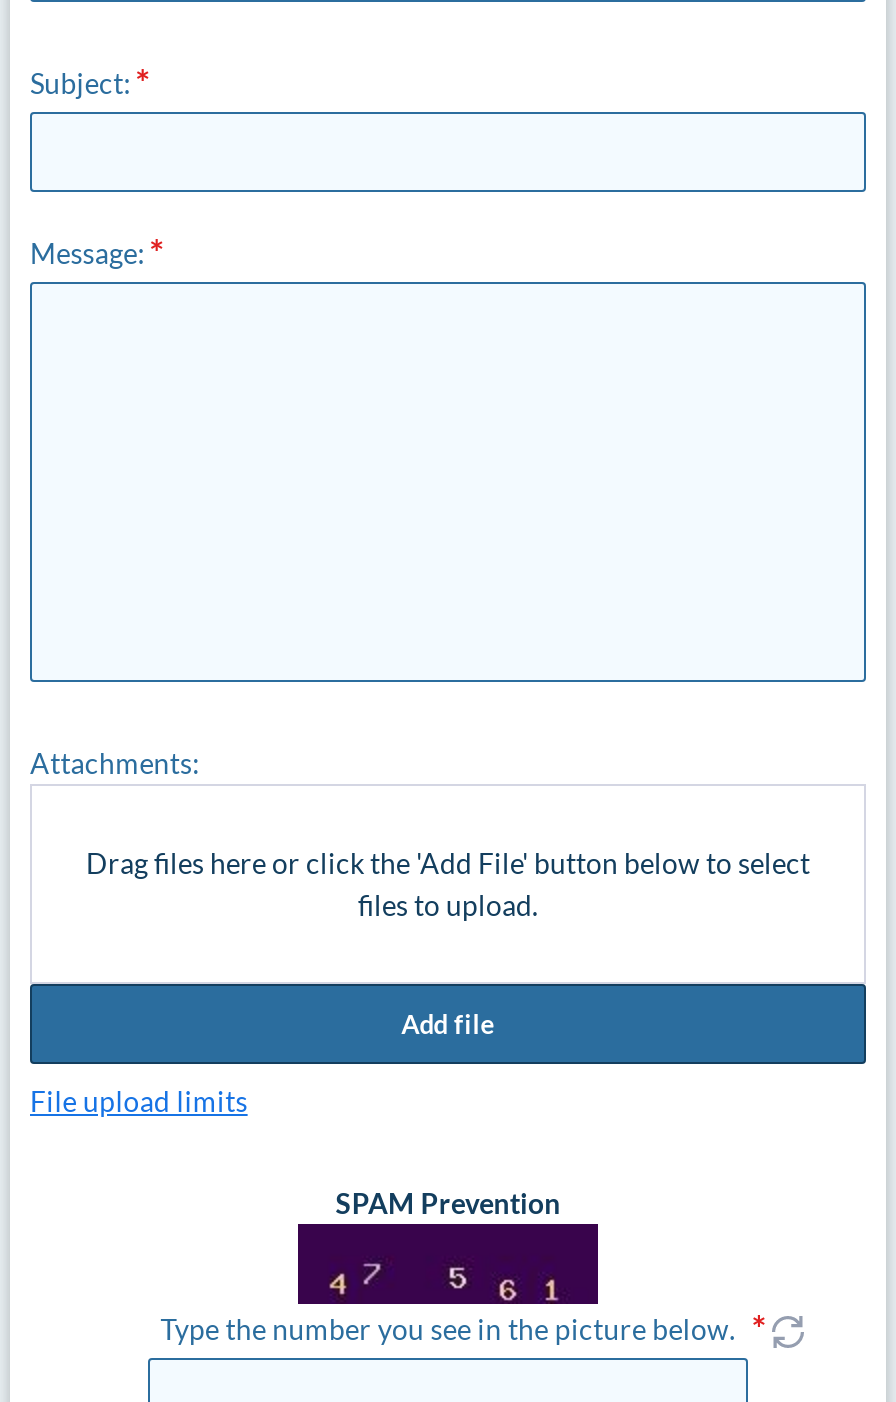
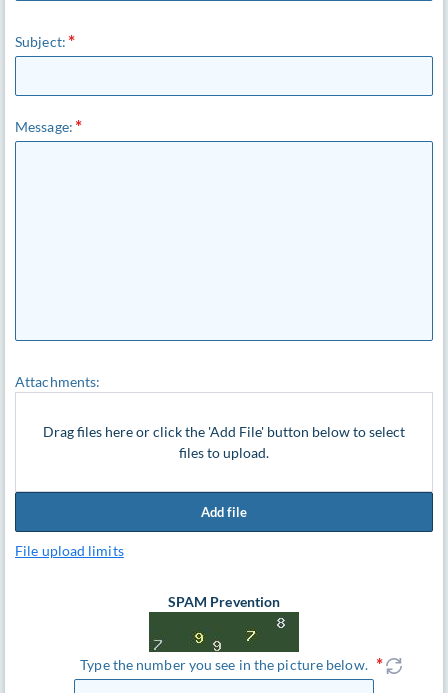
- [image]
+ [image]
